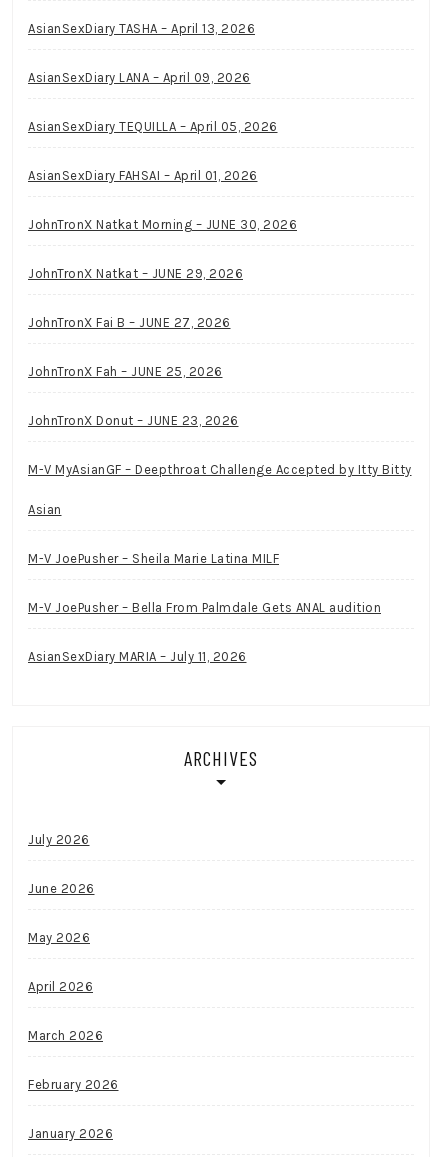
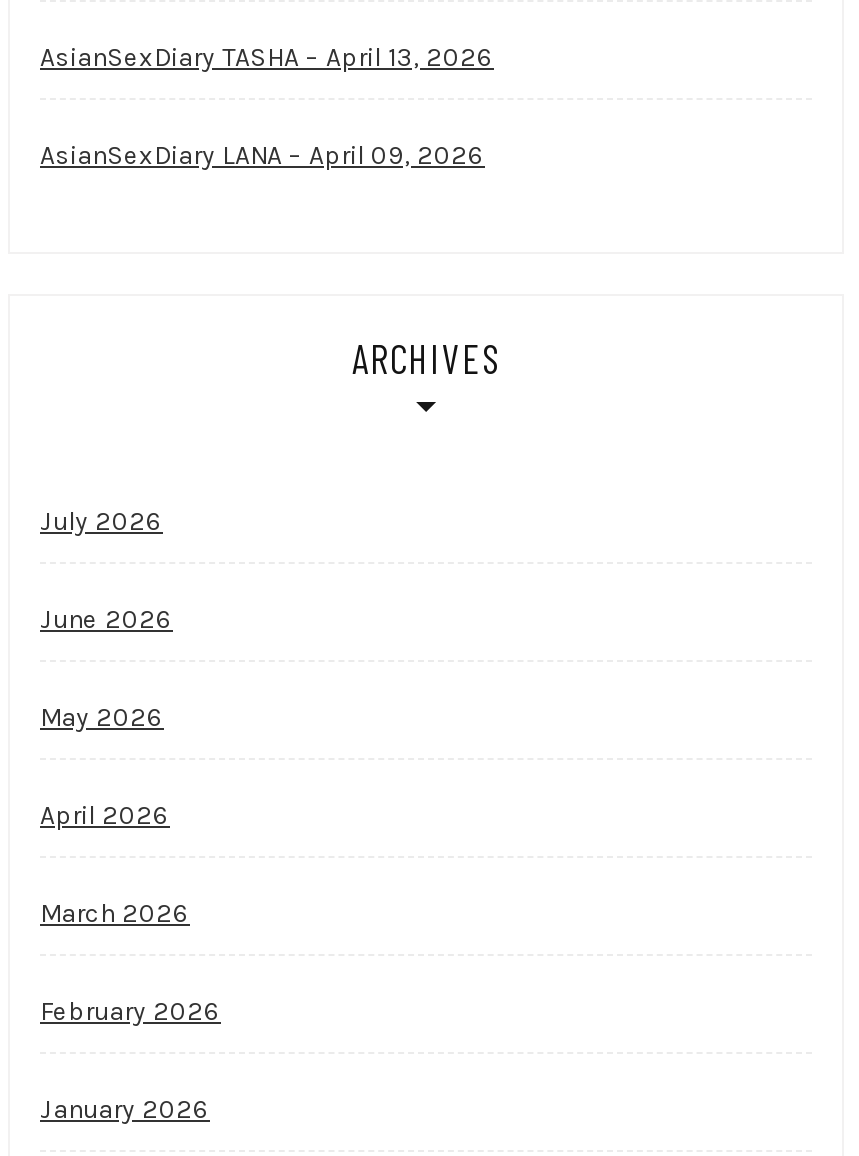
- AsianSexDiary TEQUILLA – April 05, 2026
- AsianSexDiary FAHSAI – April 01, 2026
- JohnTronX Natkat Morning – JUNE 30, 2026
- JohnTronX Natkat – JUNE 29, 2026
- JohnTronX Fai B – JUNE 27, 2026
- JohnTronX Fah – JUNE 25, 2026
- JohnTronX Donut – JUNE 23, 2026
- M-V MyAsianGF – Deepthroat Challenge Accepted by Itty Bitty
- Asian
- M-V JoePusher – Sheila Marie Latina MILF
- M-V JoePusher – Bella From Palmdale Gets ANAL audition
- AsianSexDiary MARIA – July 11, 2026
